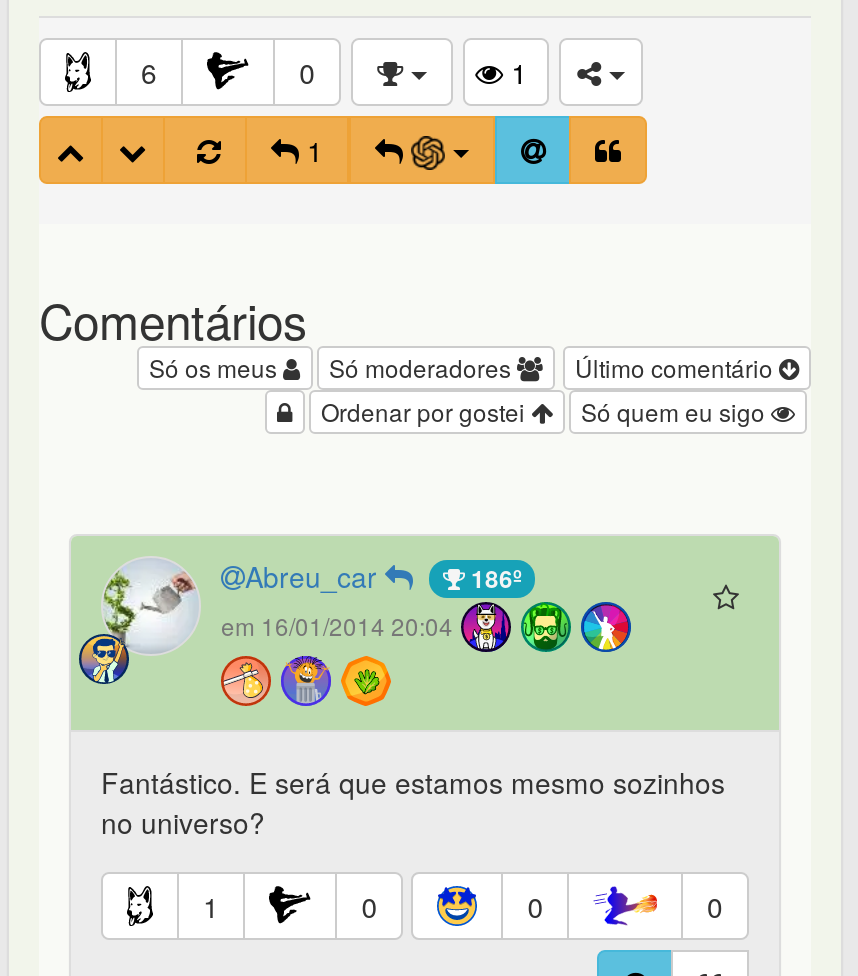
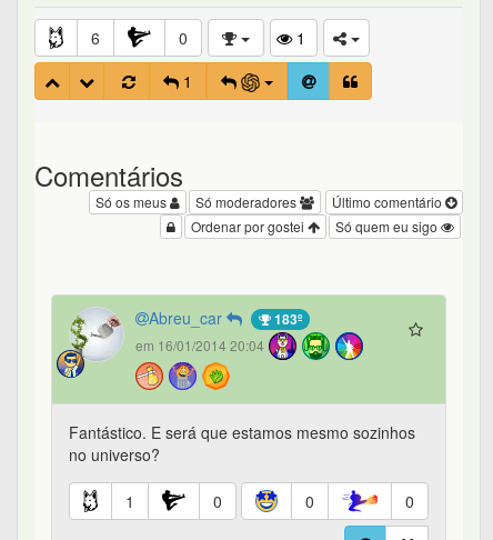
- 186º
+ 183º
